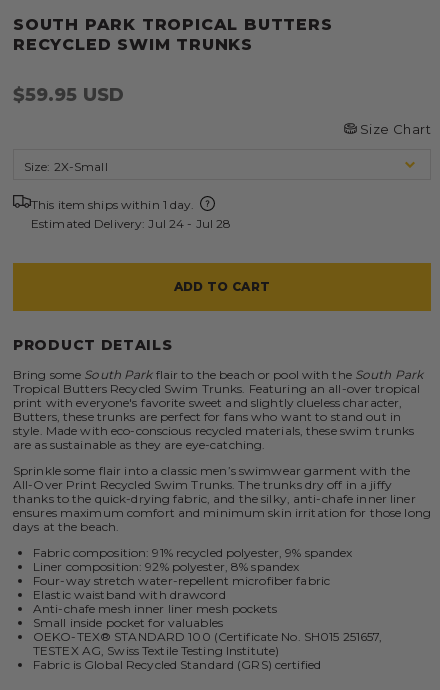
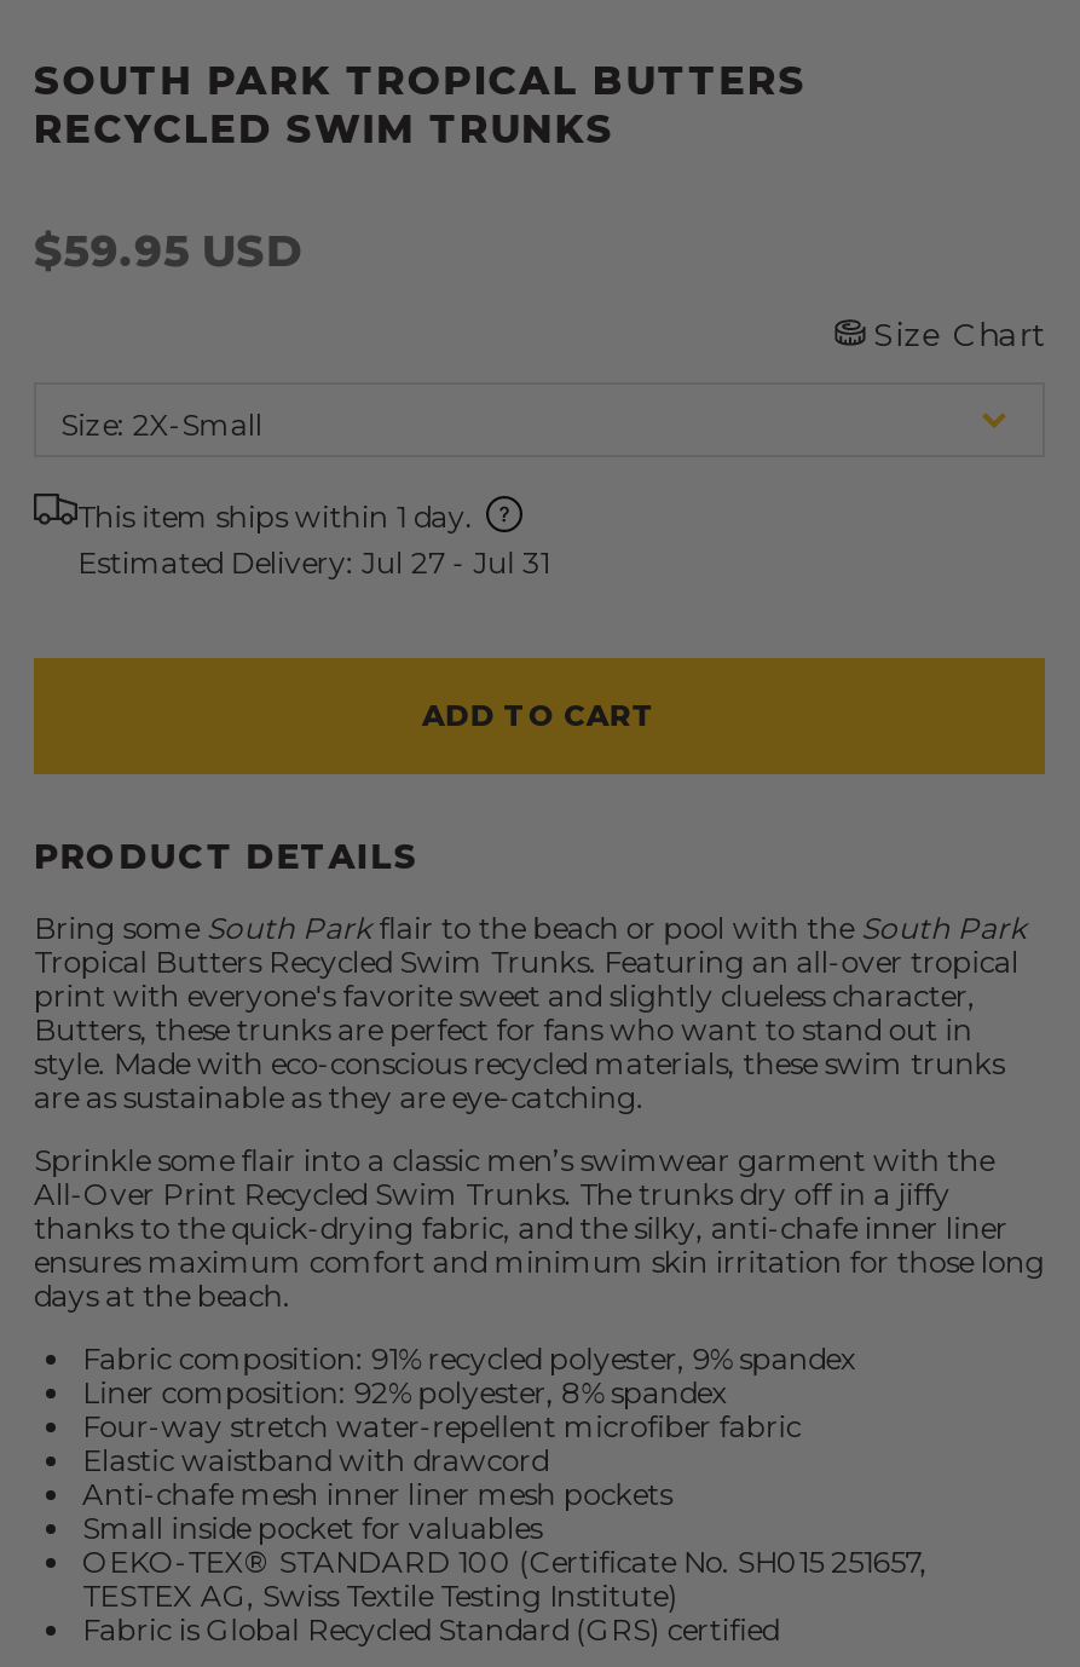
- Estimated Delivery: Jul 24 - Jul 28
+ Estimated Delivery: Jul 27 - Jul 31
